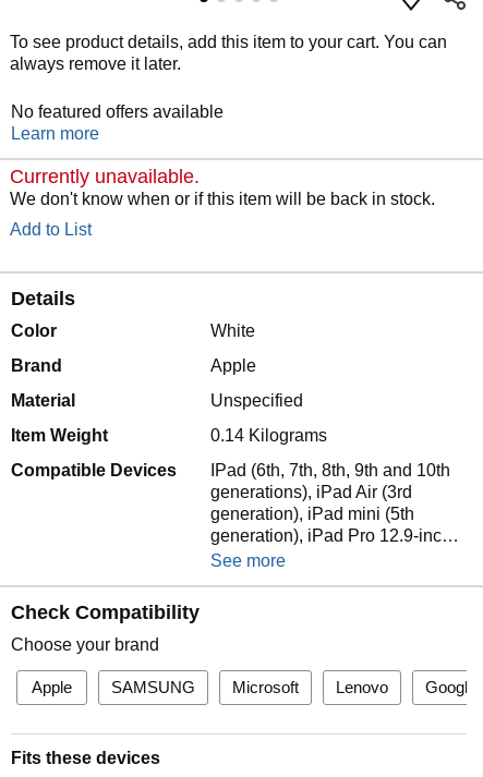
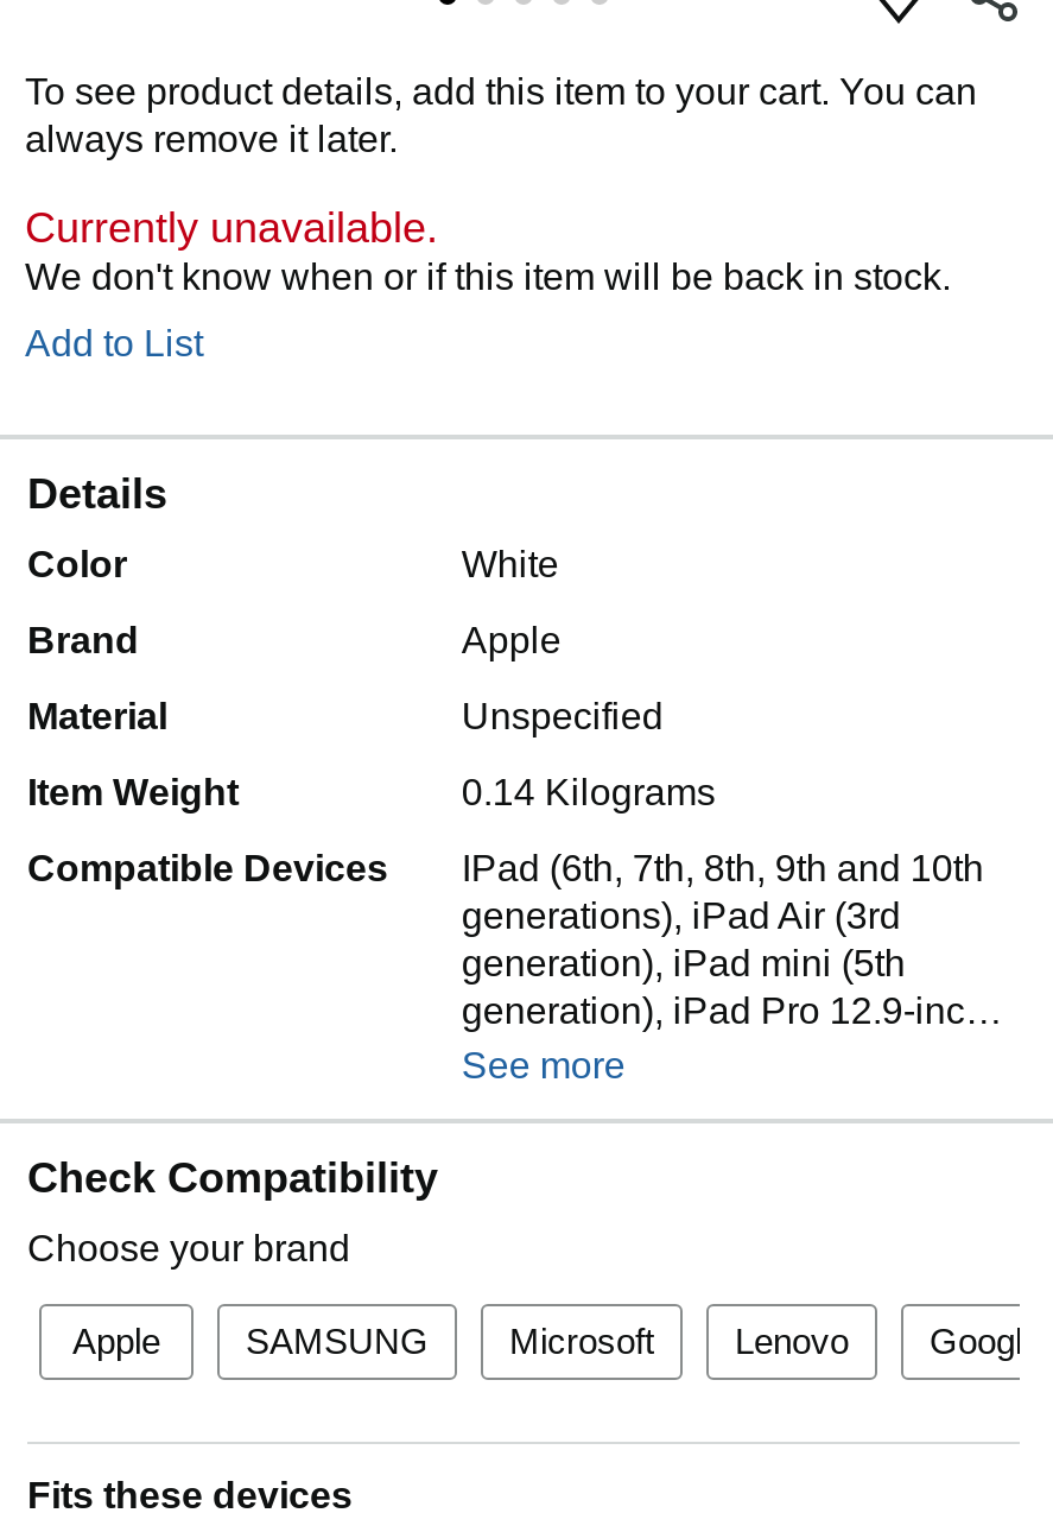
- No featured offers available
- Learn more
